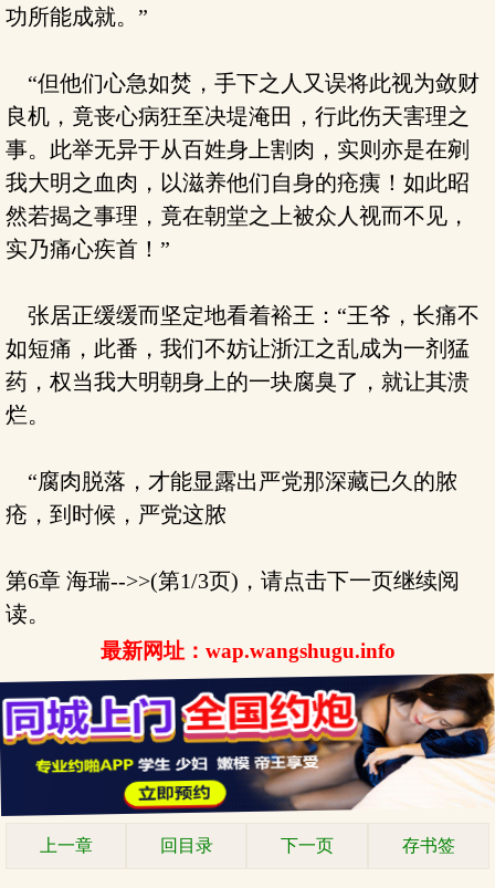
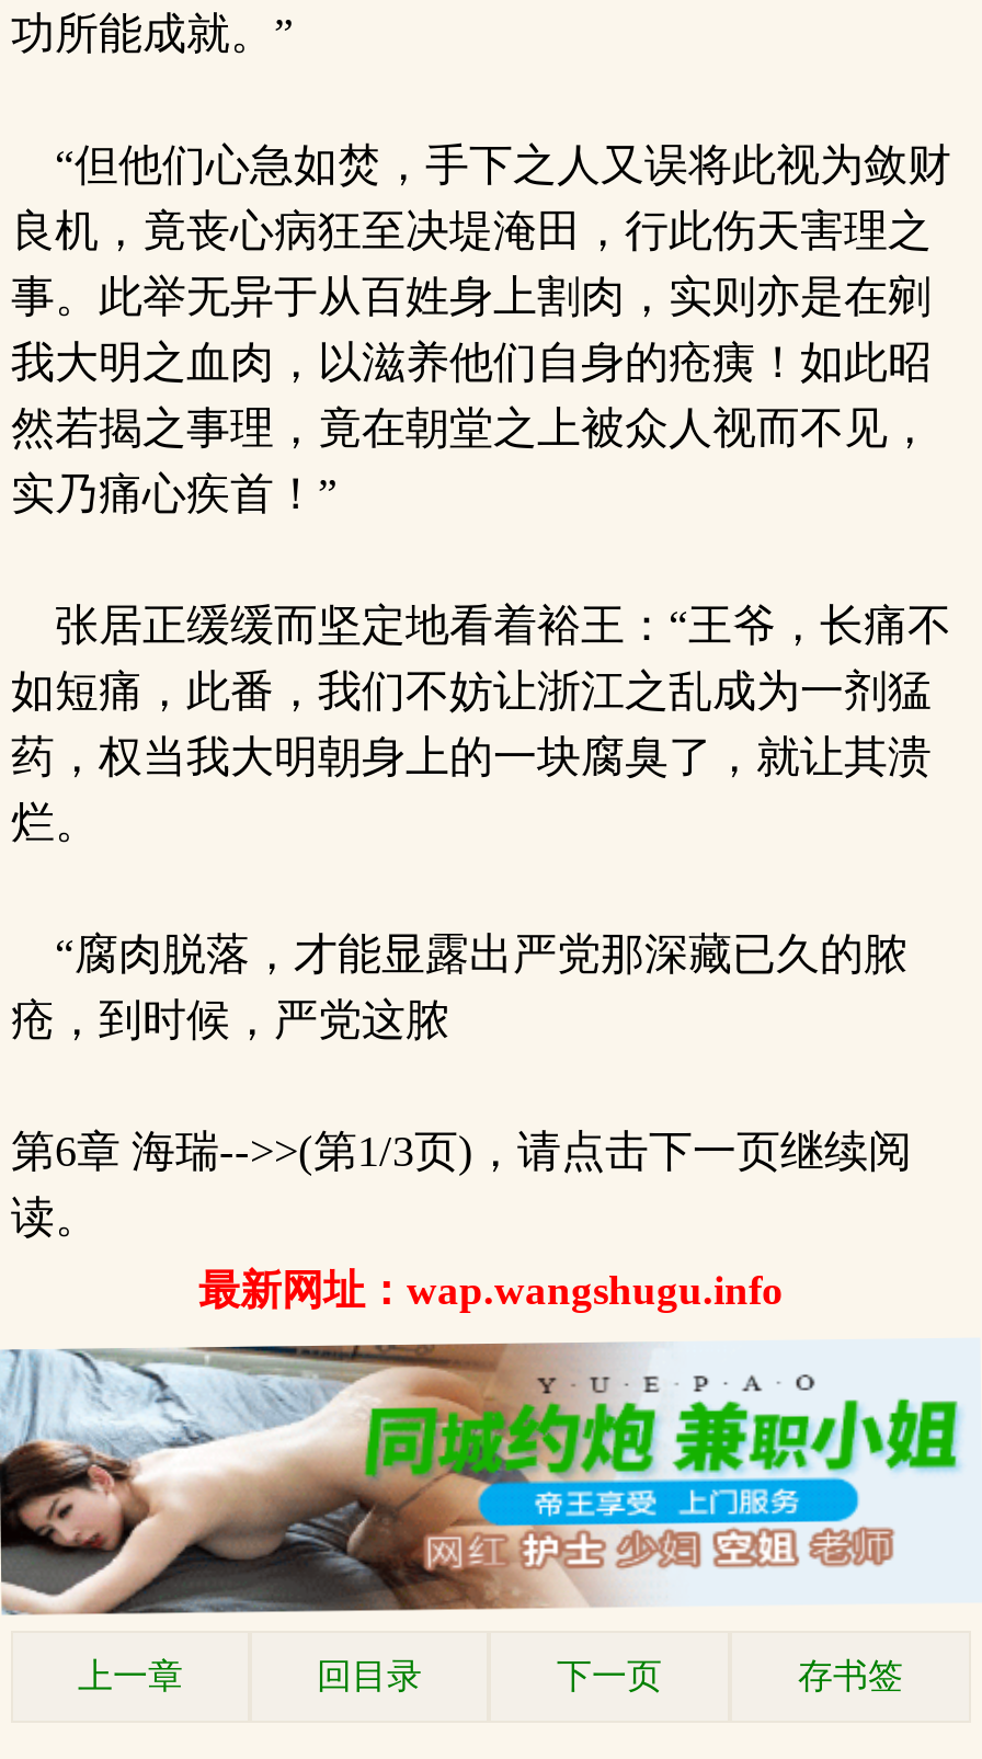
- [image]
+ [image]
